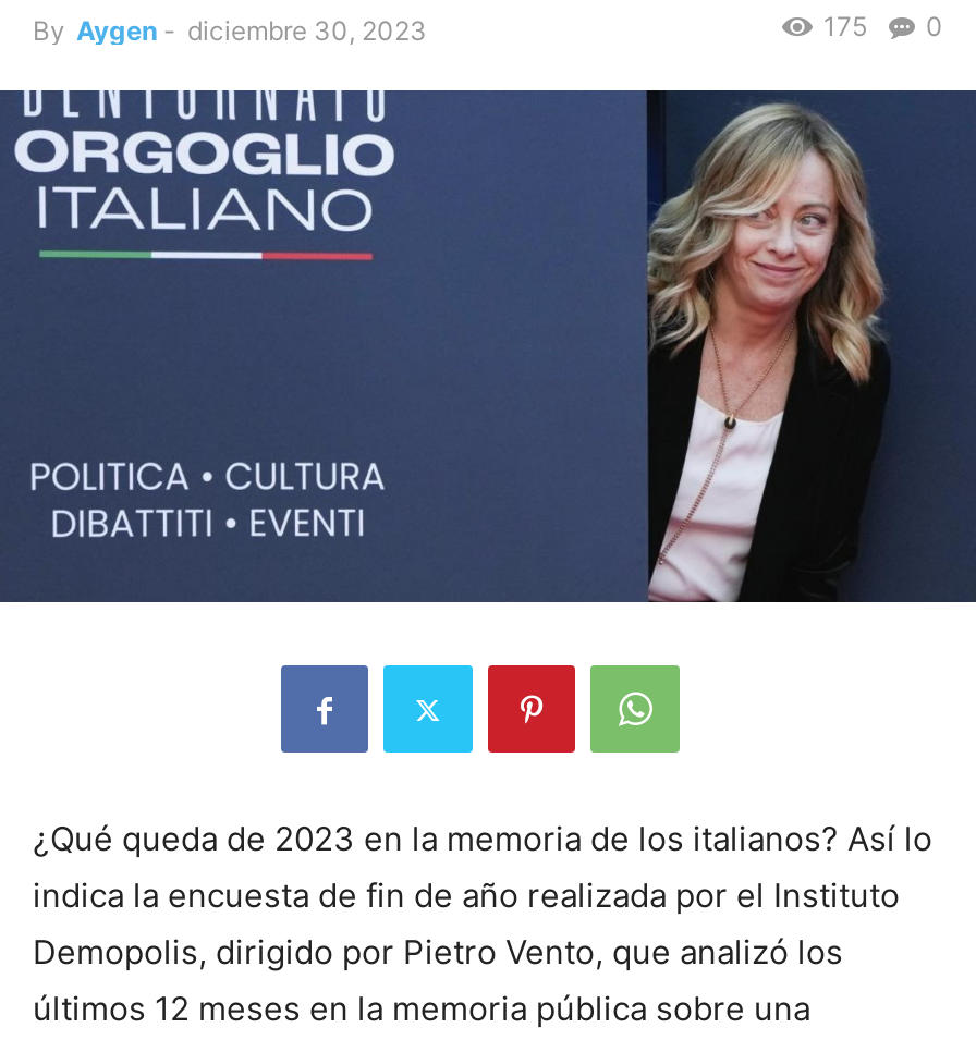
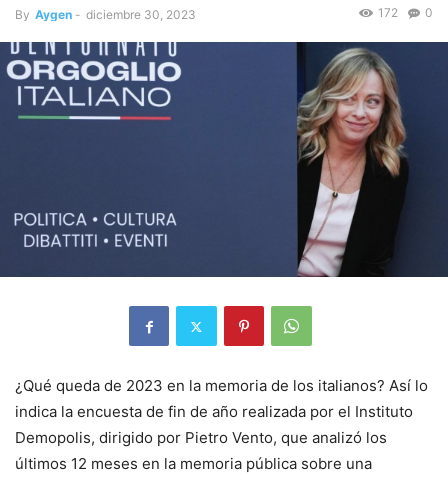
- 175 0
+ 172 0
